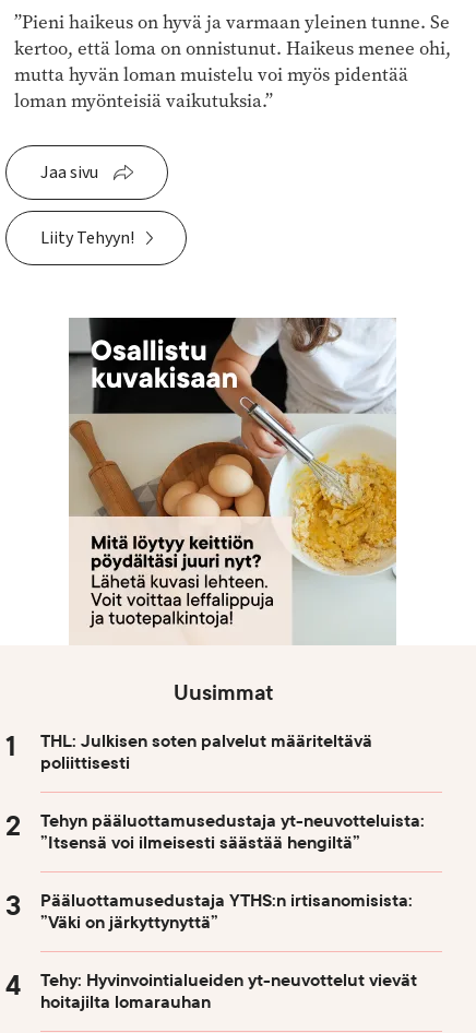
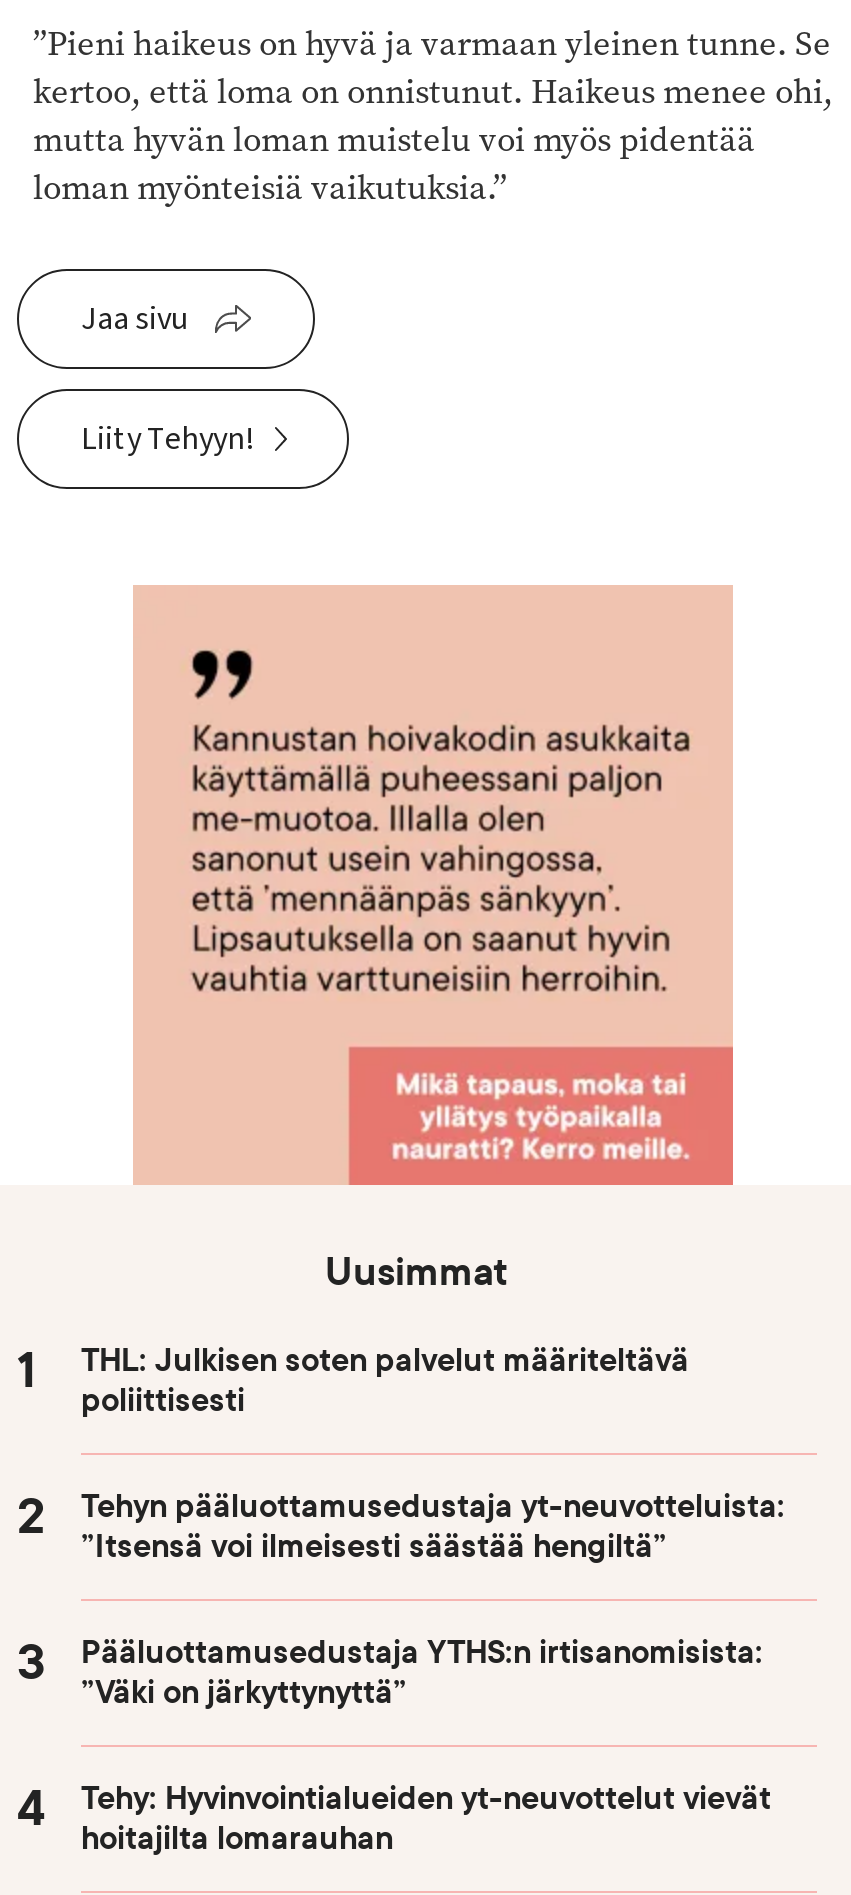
- [image]
+ [image]
